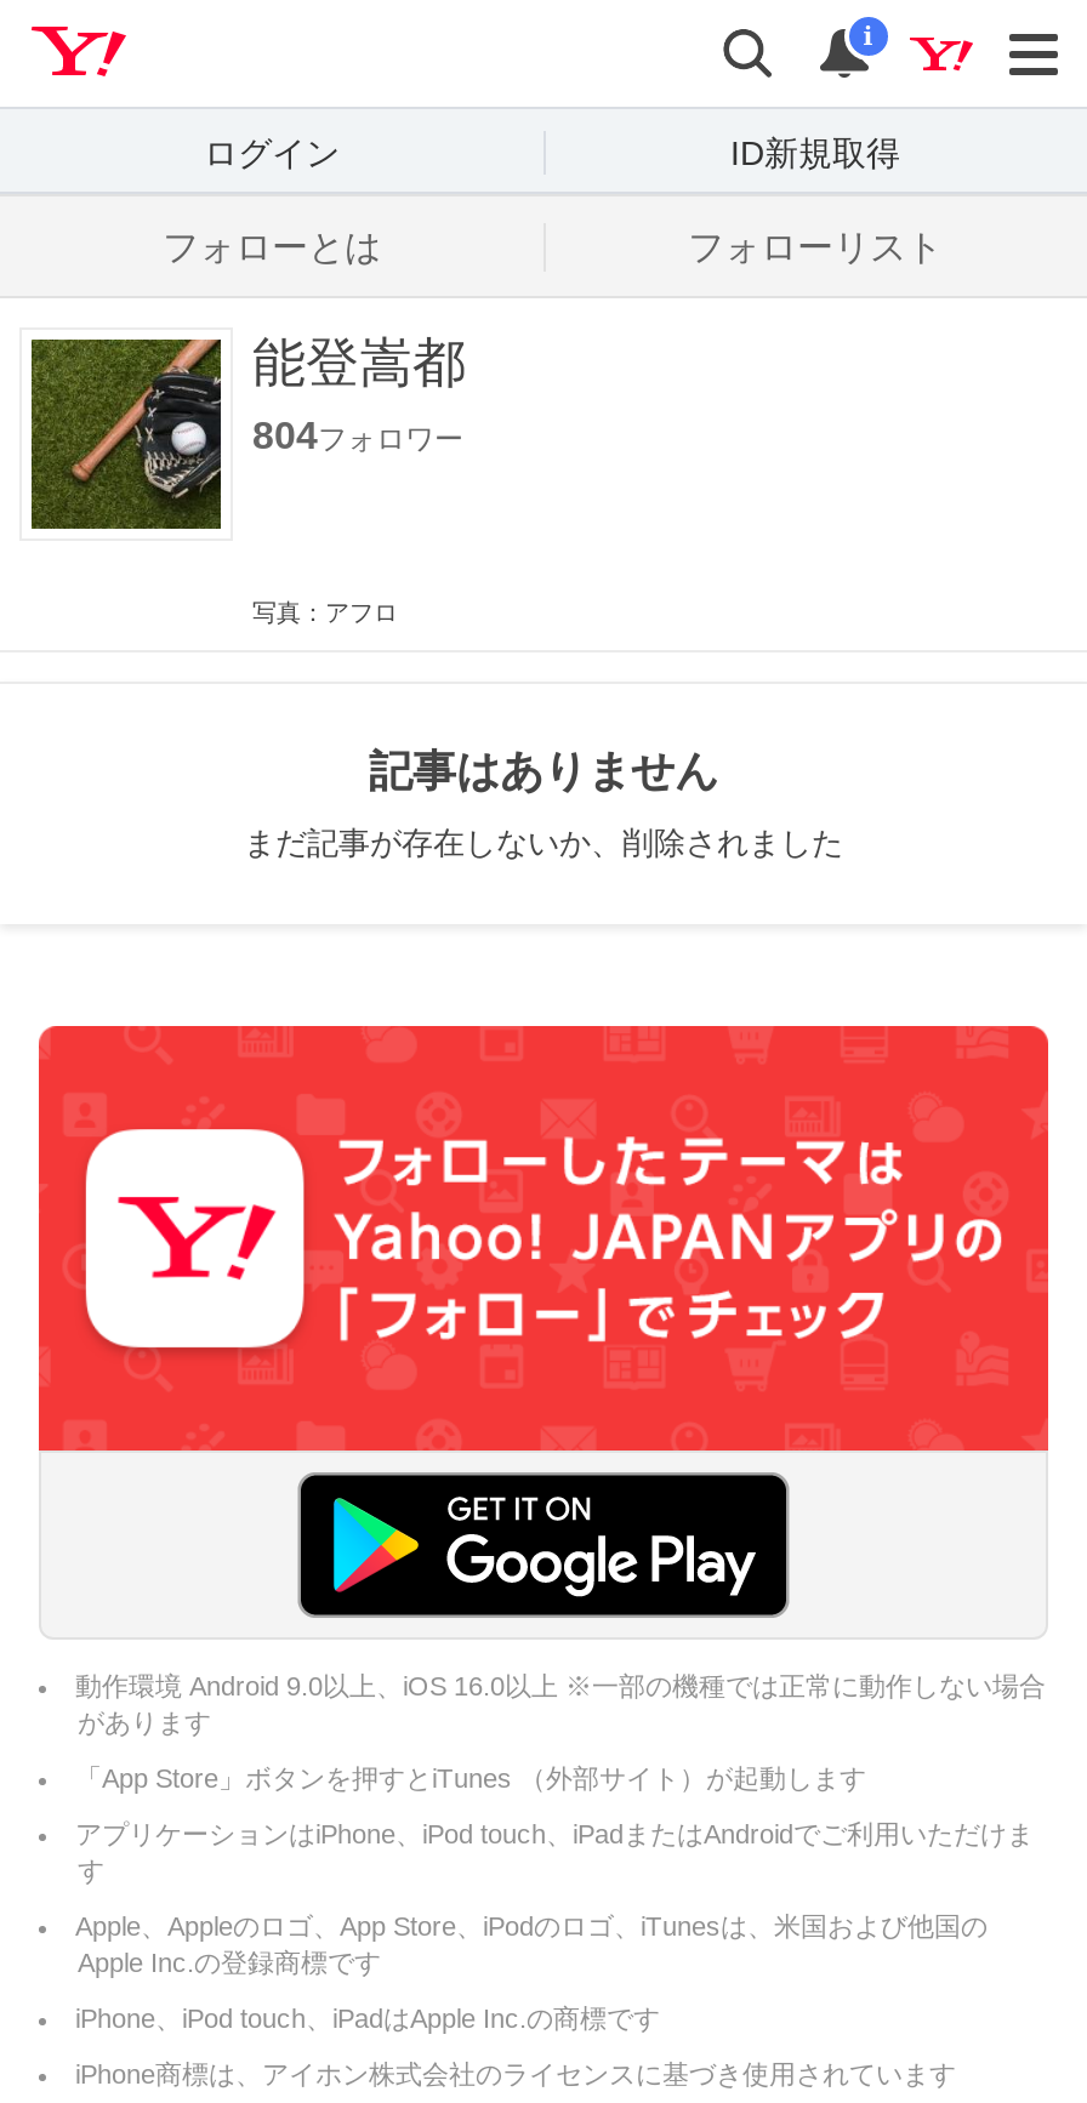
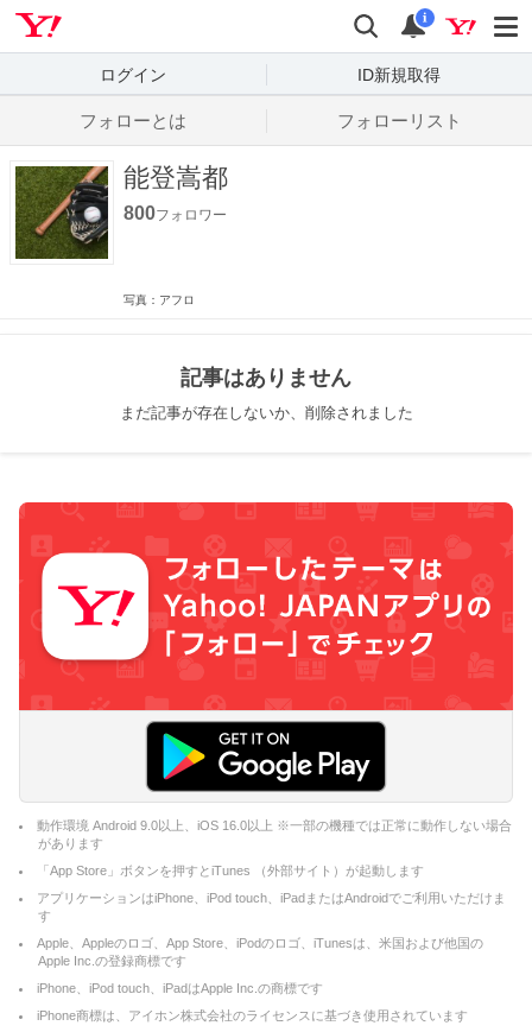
- 804フォロワー
+ 800フォロワー
